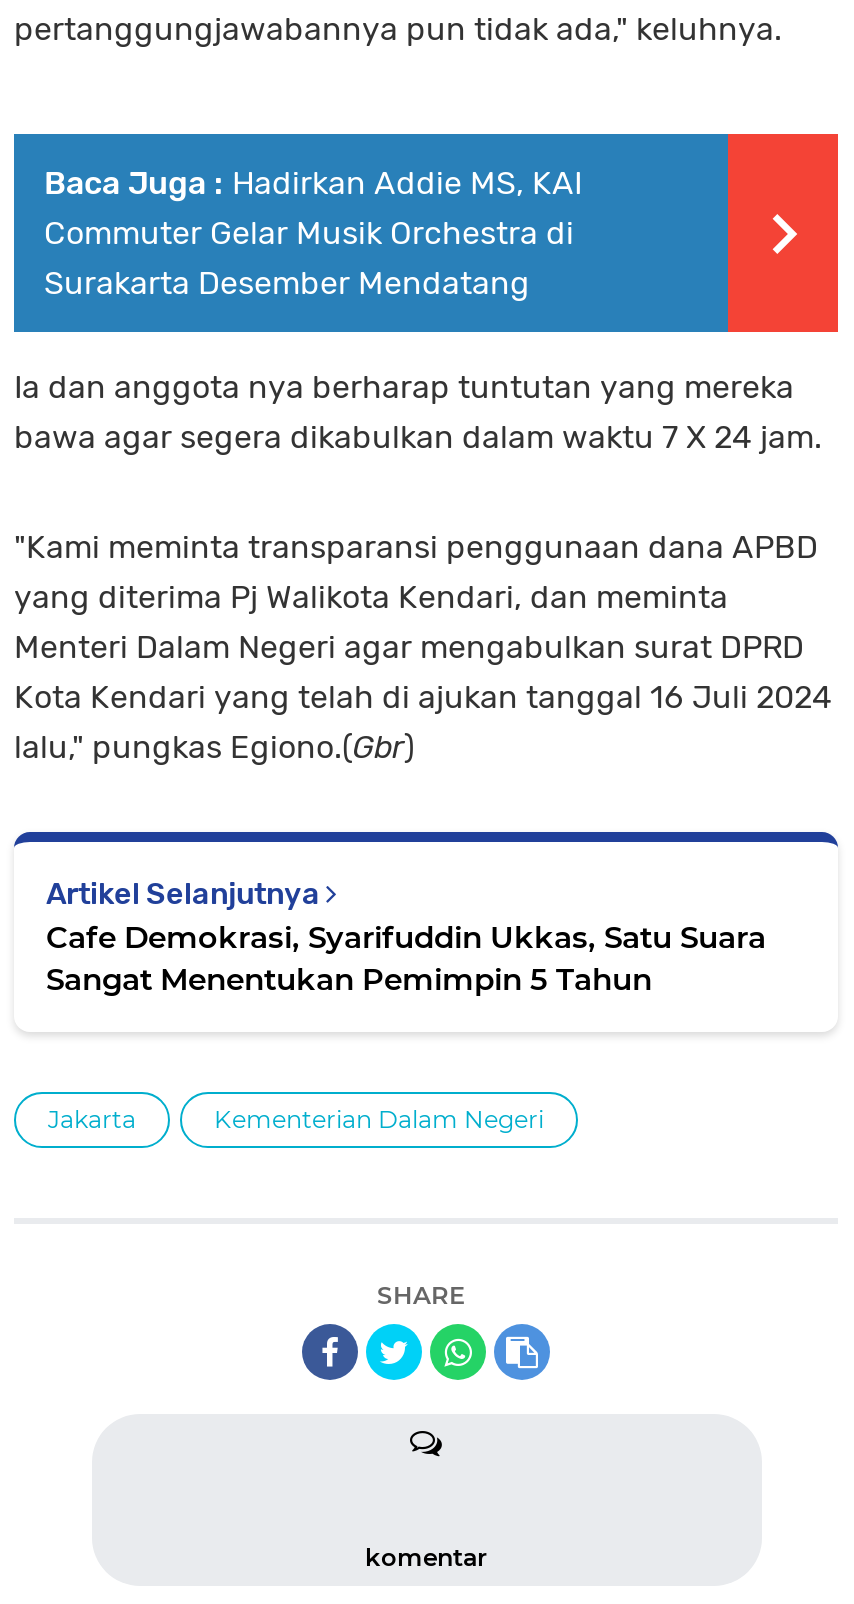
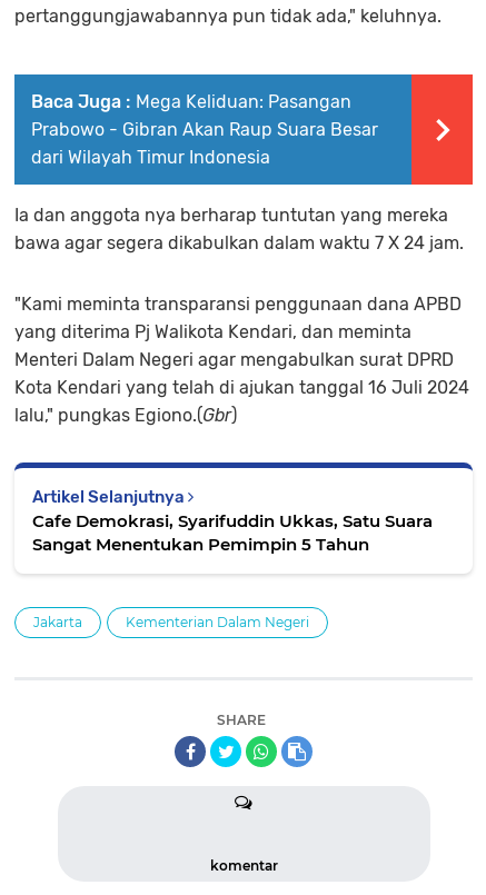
- Baca Juga : Hadirkan Addie MS, KAI
- Commuter Gelar Musik Orchestra di
- Surakarta Desember Mendatang
+ Baca Juga : Mega Keliduan: Pasangan
+ Prabowo - Gibran Akan Raup Suara Besar
+ dari Wilayah Timur Indonesia
